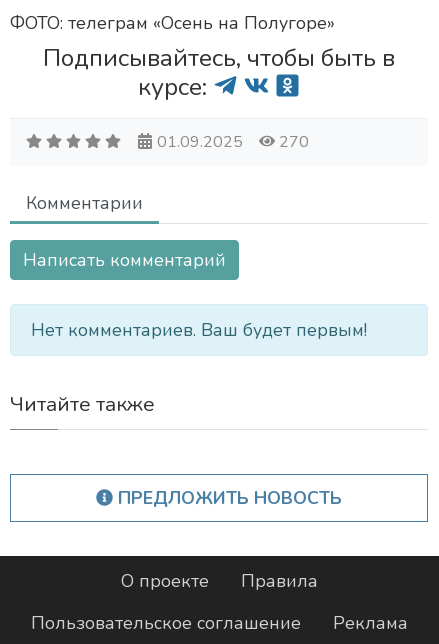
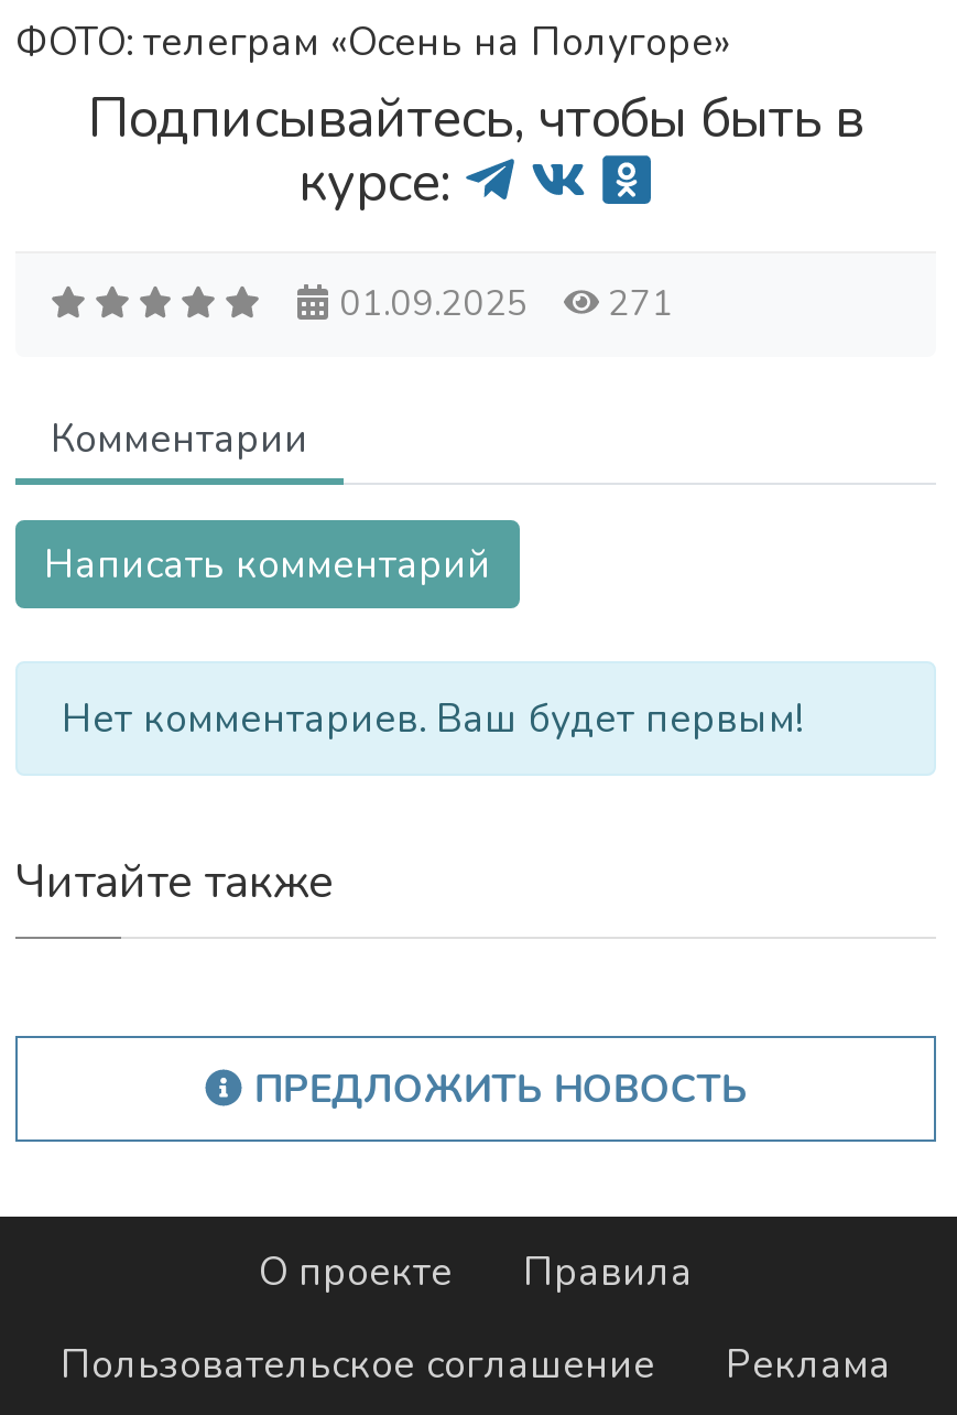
- 01.09.2025 270
+ 01.09.2025 271
